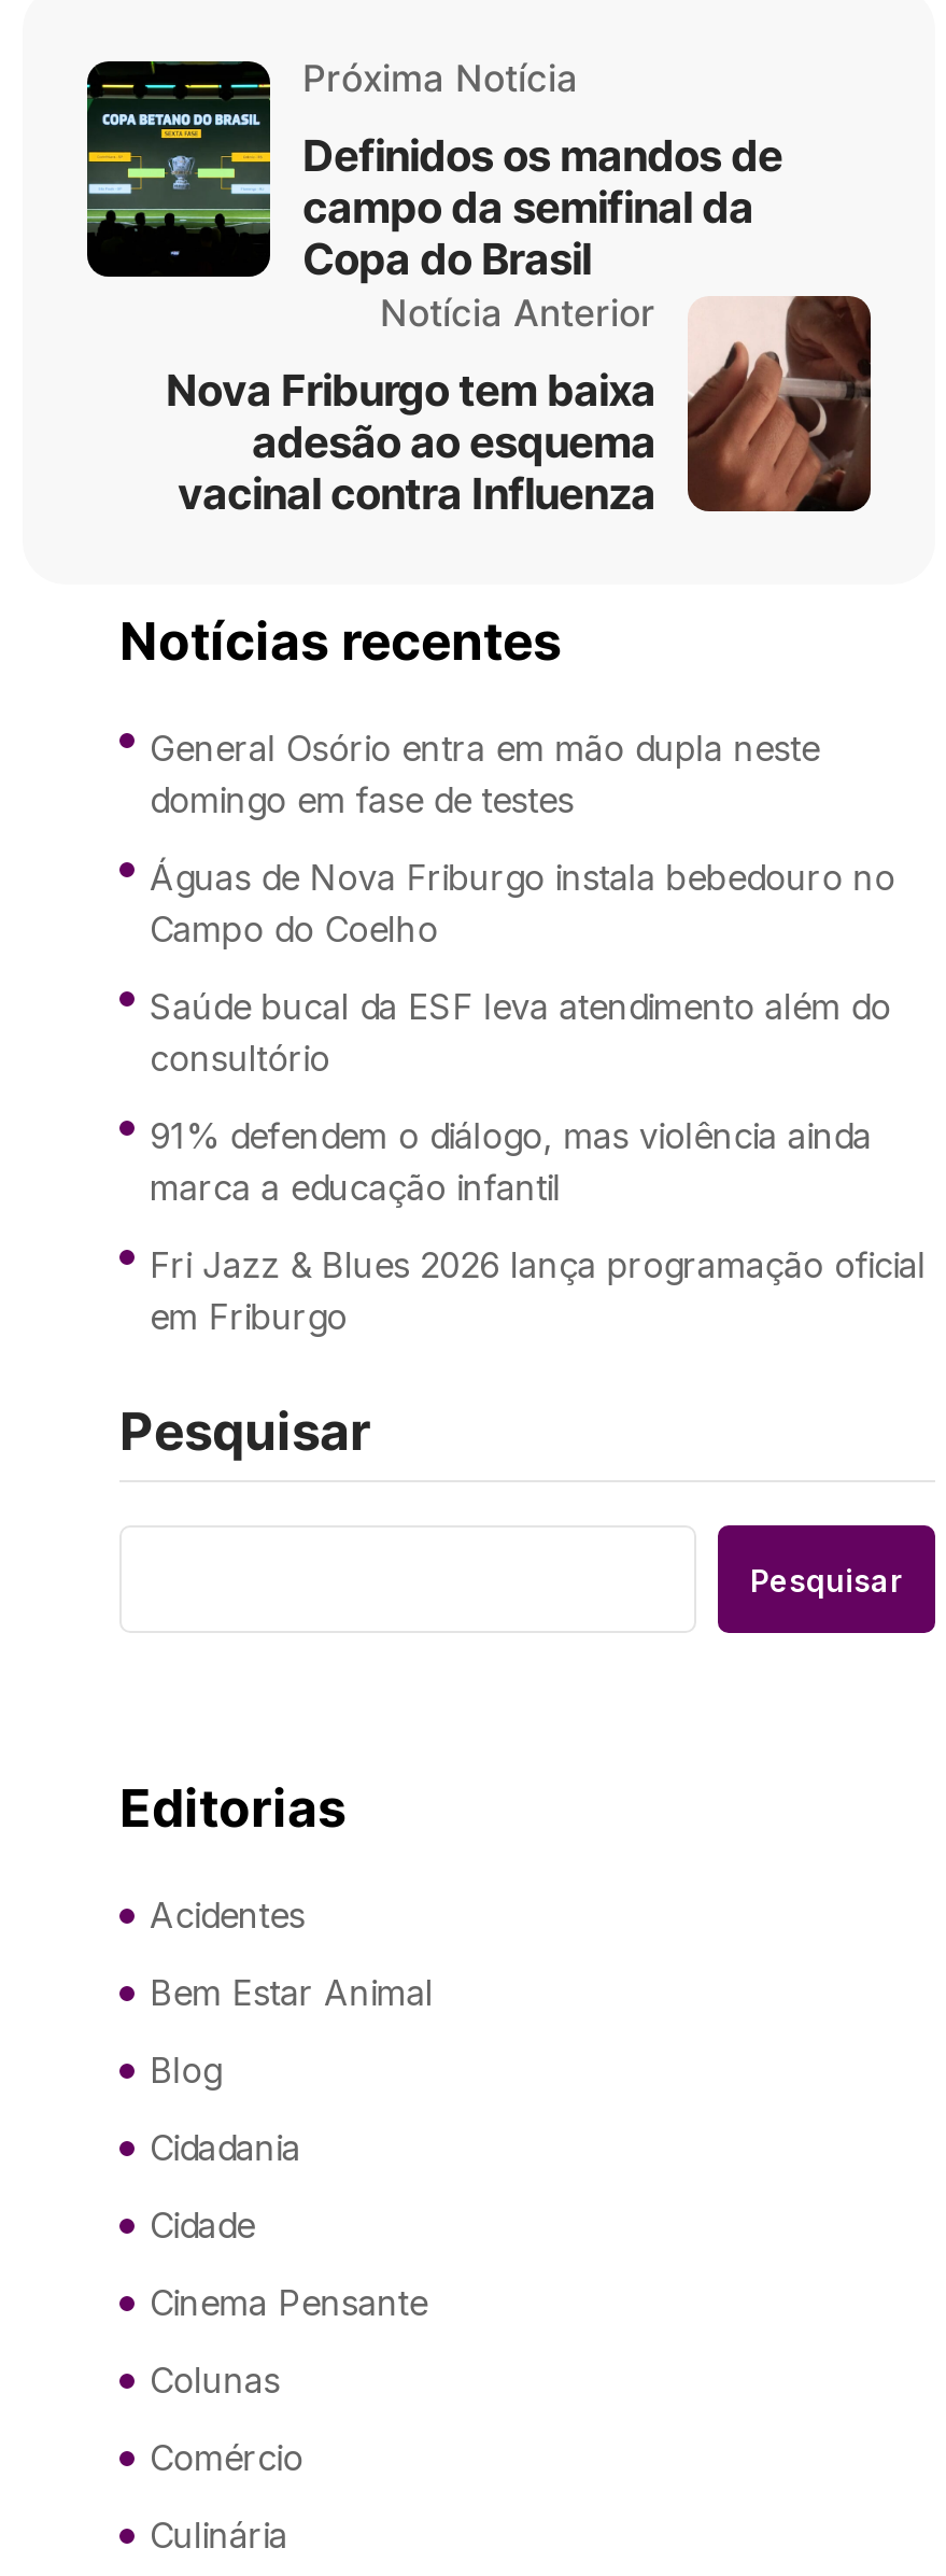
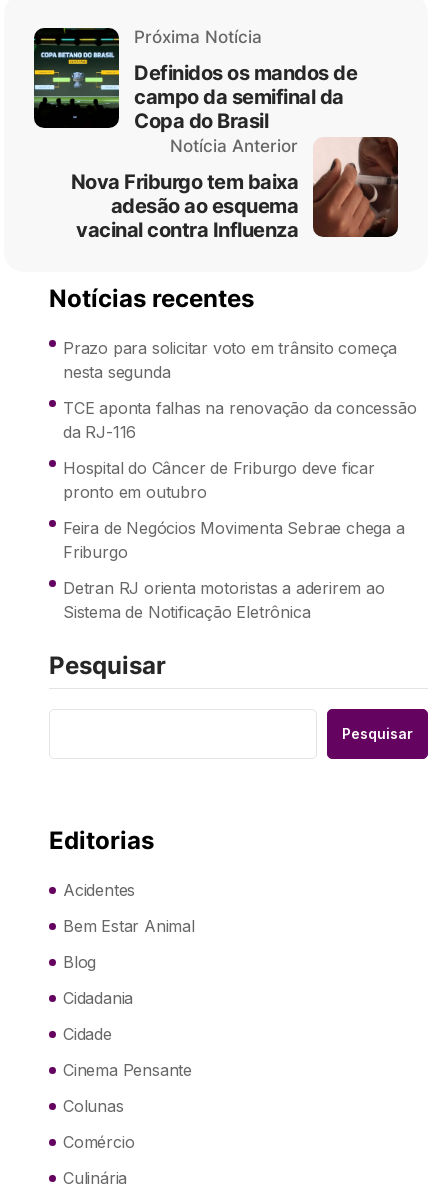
- General Osório entra em mão dupla neste
- domingo em fase de testes
+ Prazo para solicitar voto em trânsito começa
+ nesta segunda

- Águas de Nova Friburgo instala bebedouro no
- Campo do Coelho
+ TCE aponta falhas na renovação da concessão
+ da RJ-116

- Saúde bucal da ESF leva atendimento além do
- consultório
+ Hospital do Câncer de Friburgo deve ficar
+ pronto em outubro

- 91% defendem o diálogo, mas violência ainda
- marca a educação infantil
+ Feira de Negócios Movimenta Sebrae chega a
+ Friburgo

- Fri Jazz & Blues 2026 lança programação oficial
- em Friburgo
+ Detran RJ orienta motoristas a aderirem ao
+ Sistema de Notificação Eletrônica
